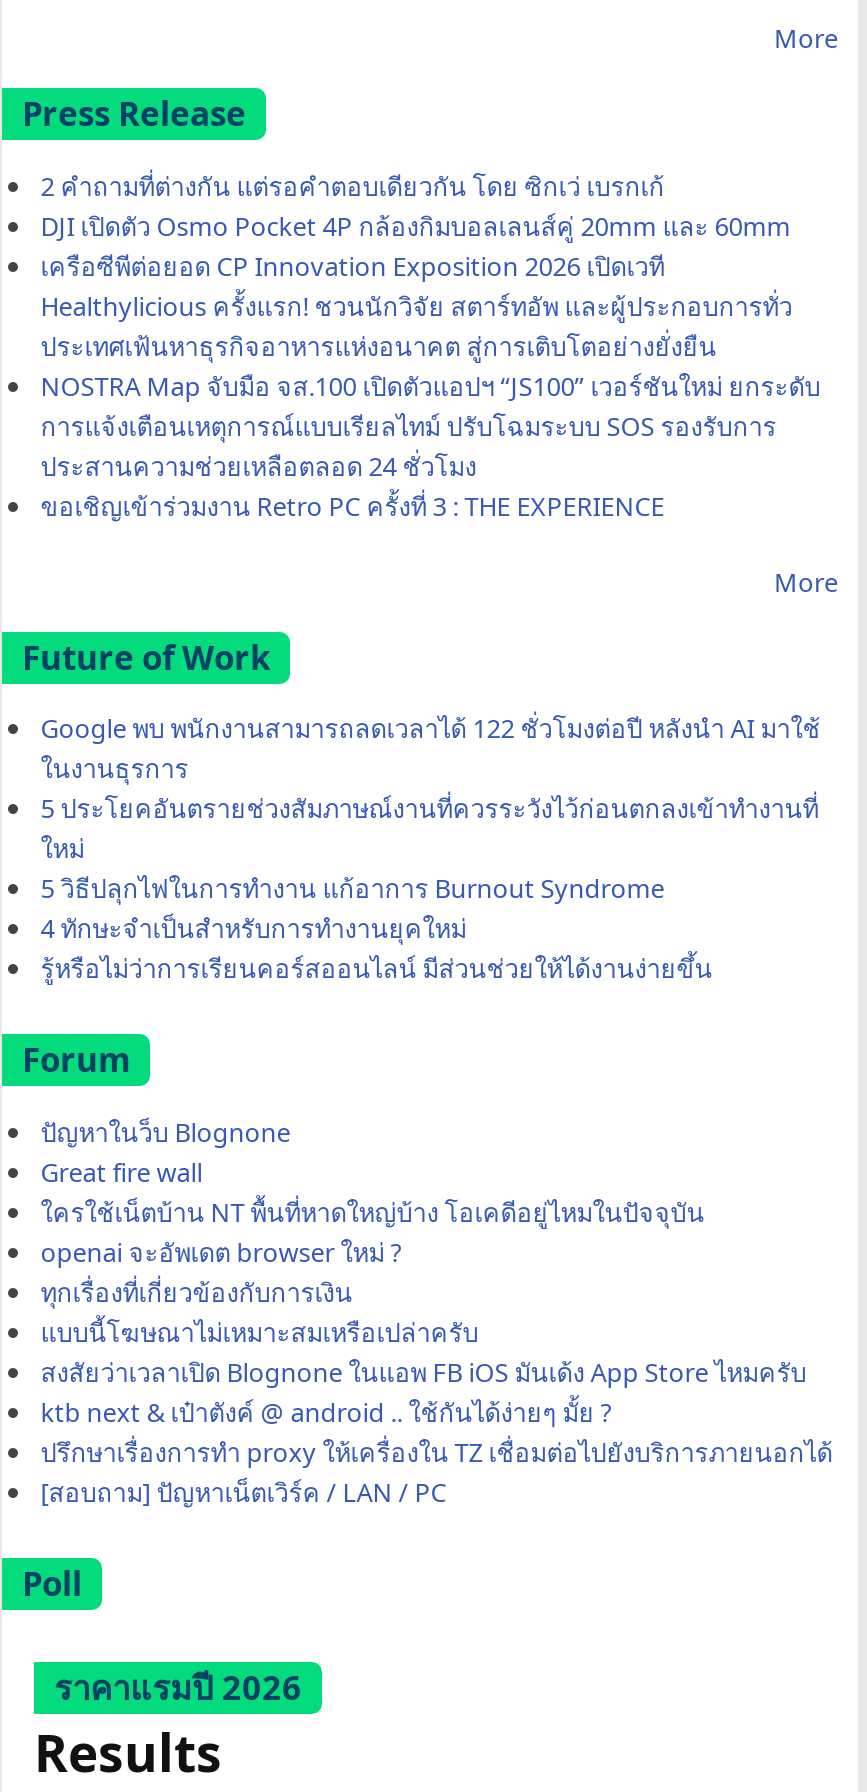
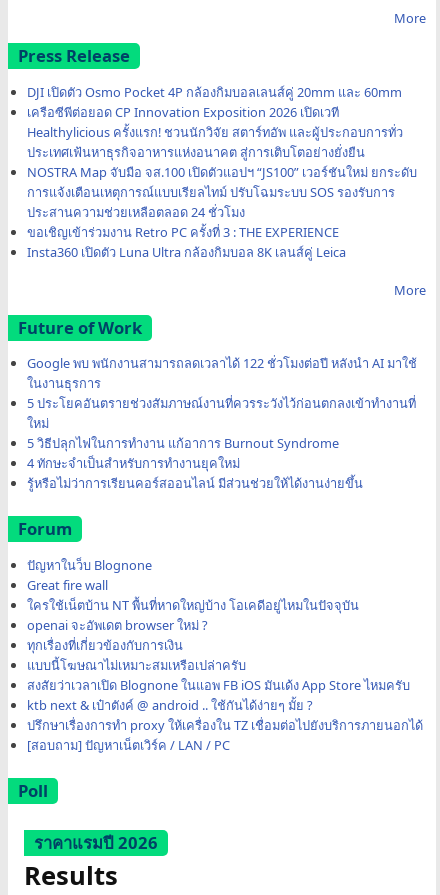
- 2 คำถามที่ต่างกัน แต่รอคำตอบเดียวกัน โดย ซิกเว่ เบรกเก้

moved up: DJI เปิดตัว Osmo Pocket 4P กล้องกิมบอลเลนส์คู่ 20mm และ 60mm | เครือซีพีต่อยอด CP Innovation Exposition 2026 เปิดเวที | Healthylicious ครั้งแรก! ชวนนักวิจัย สตาร์ทอัพ และผู้ประกอบการทั่ว | ประเทศเฟ้นหาธุรกิจอาหารแห่งอนาคต สู่การเติบโตอย่างยั่งยืน | ประสานความช่วยเหลือตลอด 24 ชั่วโมง | ขอเชิญเข้าร่วมงาน Retro PC ครั้งที่ 3 : THE EXPERIENCE

+ Insta360 เปิดตัว Luna Ultra กล้องกิมบอล 8K เลนส์คู่ Leica
